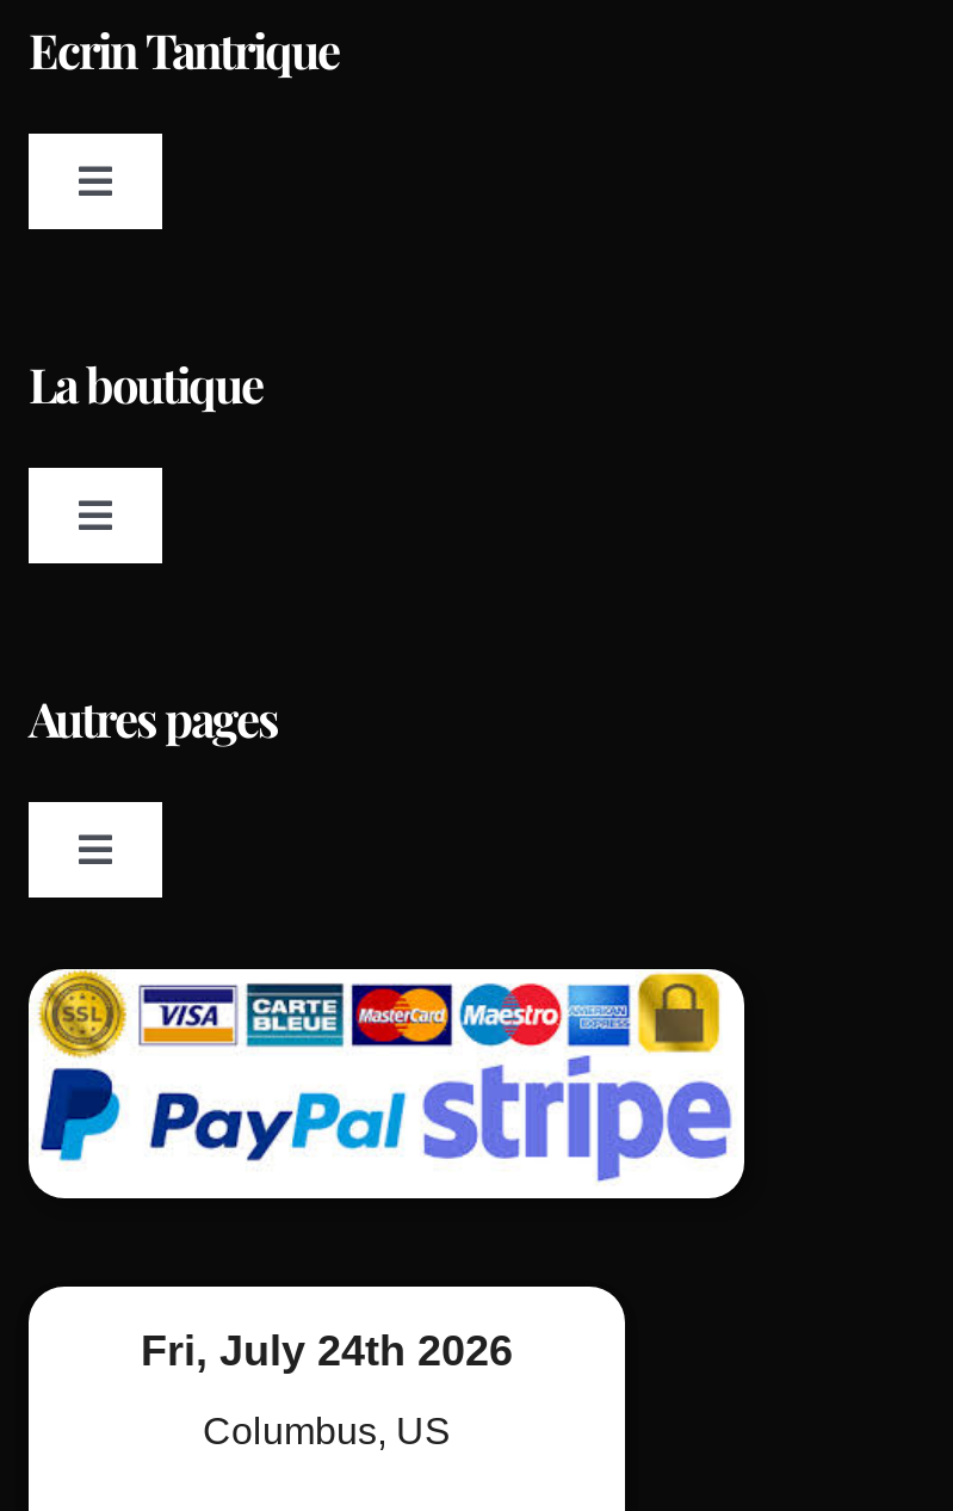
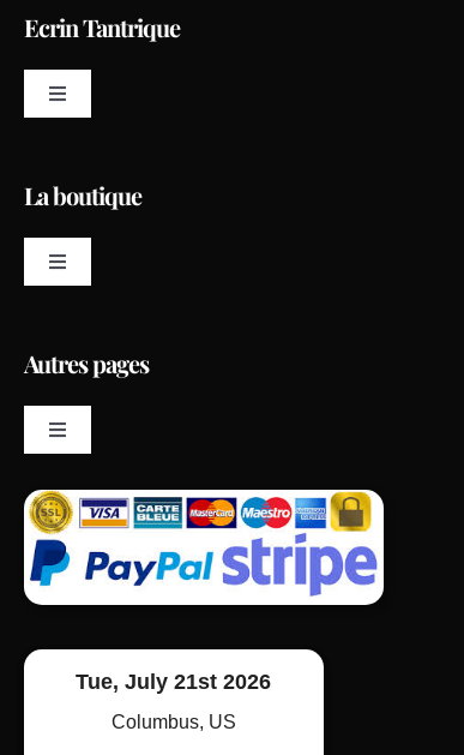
- Fri, July 24th 2026
+ Tue, July 21st 2026
